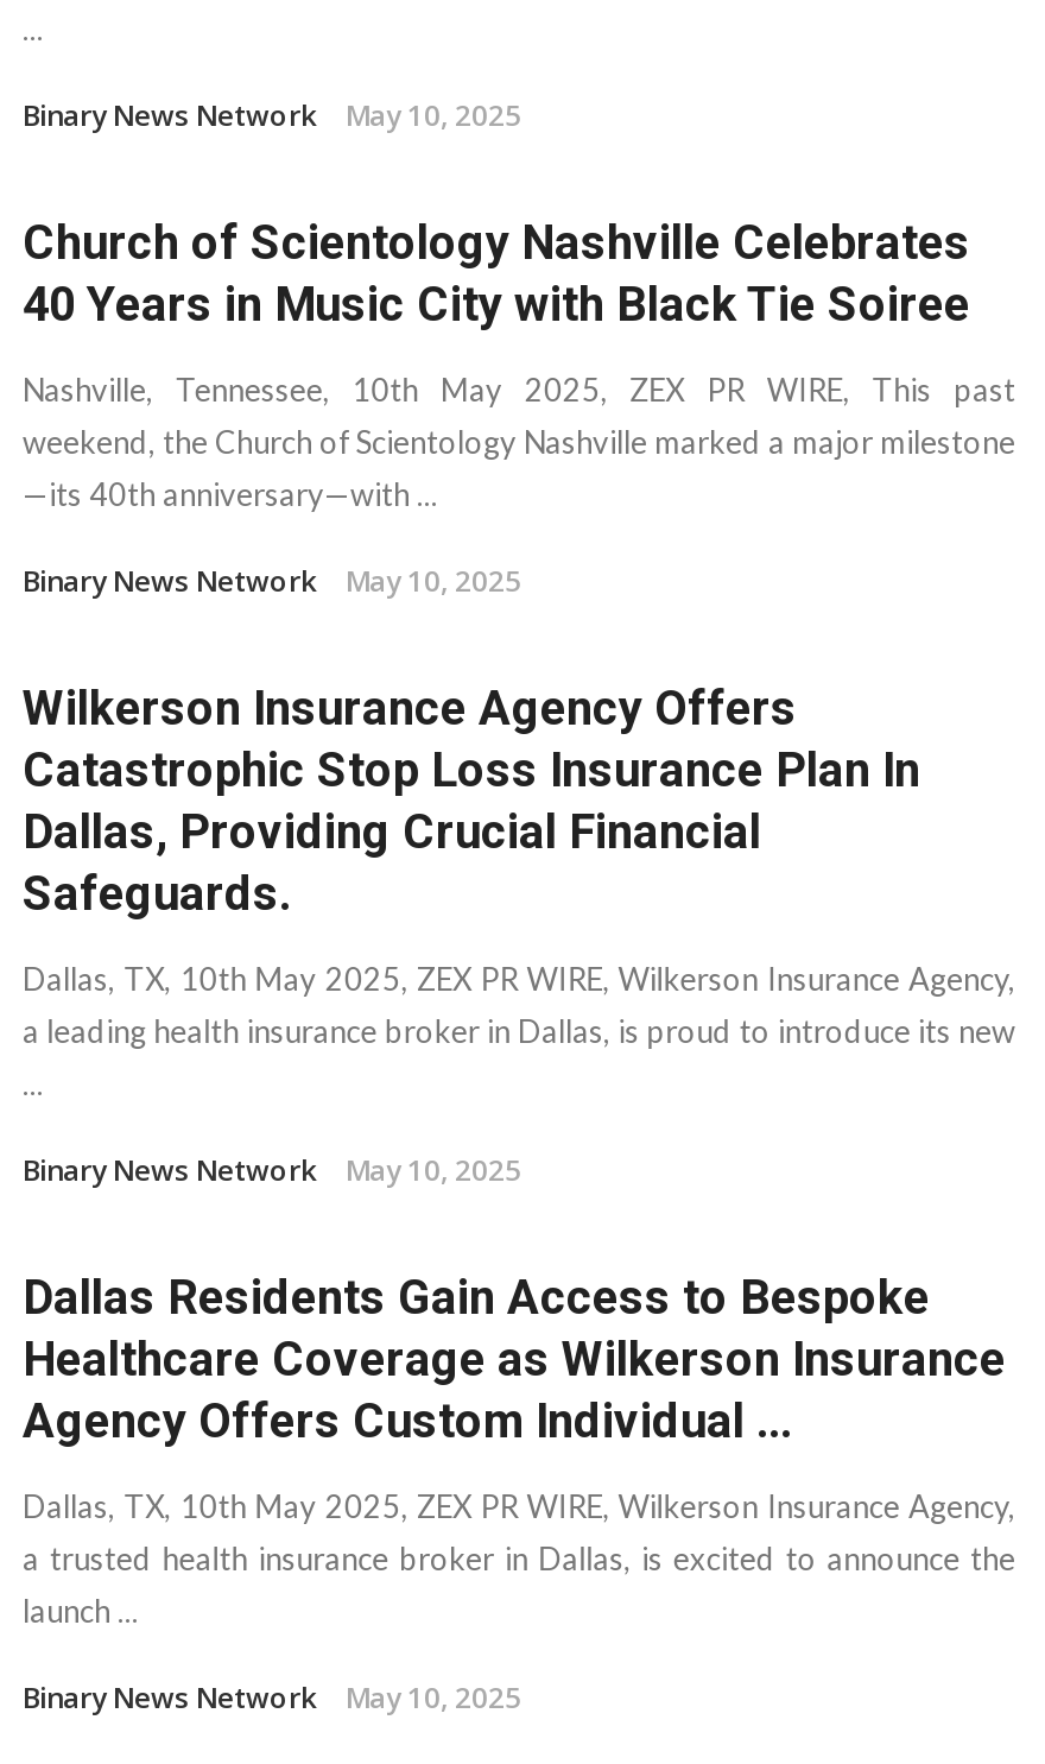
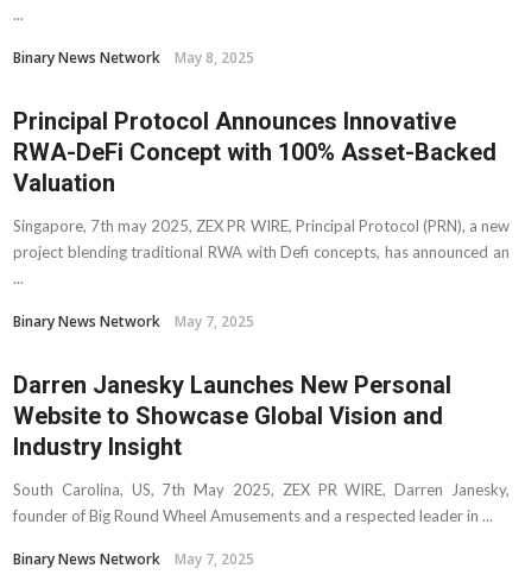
- May 10, 2025
- Church of Scientology Nashville Celebrates
- 40 Years in Music City with Black Tie Soiree
- Nashville, Tennessee, 10th May 2025, ZEX PR WIRE, This past
- weekend, the Church of Scientology Nashville marked a major milestone
- —its 40th anniversary—with ...
- Binary News Network
- May 10, 2025
- Wilkerson Insurance Agency Offers
- Catastrophic Stop Loss Insurance Plan In
- Dallas, Providing Crucial Financial
- Safeguards.
- Dallas, TX, 10th May 2025, ZEX PR WIRE, Wilkerson Insurance Agency,
- a leading health insurance broker in Dallas, is proud to introduce its new
+ May 8, 2025
+ Principal Protocol Announces Innovative
+ RWA-DeFi Concept with 100% Asset-Backed
+ Valuation
+ Singapore, 7th may 2025, ZEX PR WIRE, Principal Protocol (PRN), a new
+ project blending traditional RWA with Defi concepts, has announced an

- Binary News Network May 10, 2025
+ Binary News Network May 7, 2025

- Dallas Residents Gain Access to Bespoke
- Healthcare Coverage as Wilkerson Insurance
- Agency Offers Custom Individual ...
+ Darren Janesky Launches New Personal
+ Website to Showcase Global Vision and
+ Industry Insight

- Dallas, TX, 10th May 2025, ZEX PR WIRE, Wilkerson Insurance Agency,
- a trusted health insurance broker in Dallas, is excited to announce the
- launch ...
+ South Carolina, US, 7th May 2025, ZEX PR WIRE, Darren Janesky,
+ founder of Big Round Wheel Amusements and a respected leader in ...

- Binary News Network May 10, 2025
+ Binary News Network May 7, 2025
